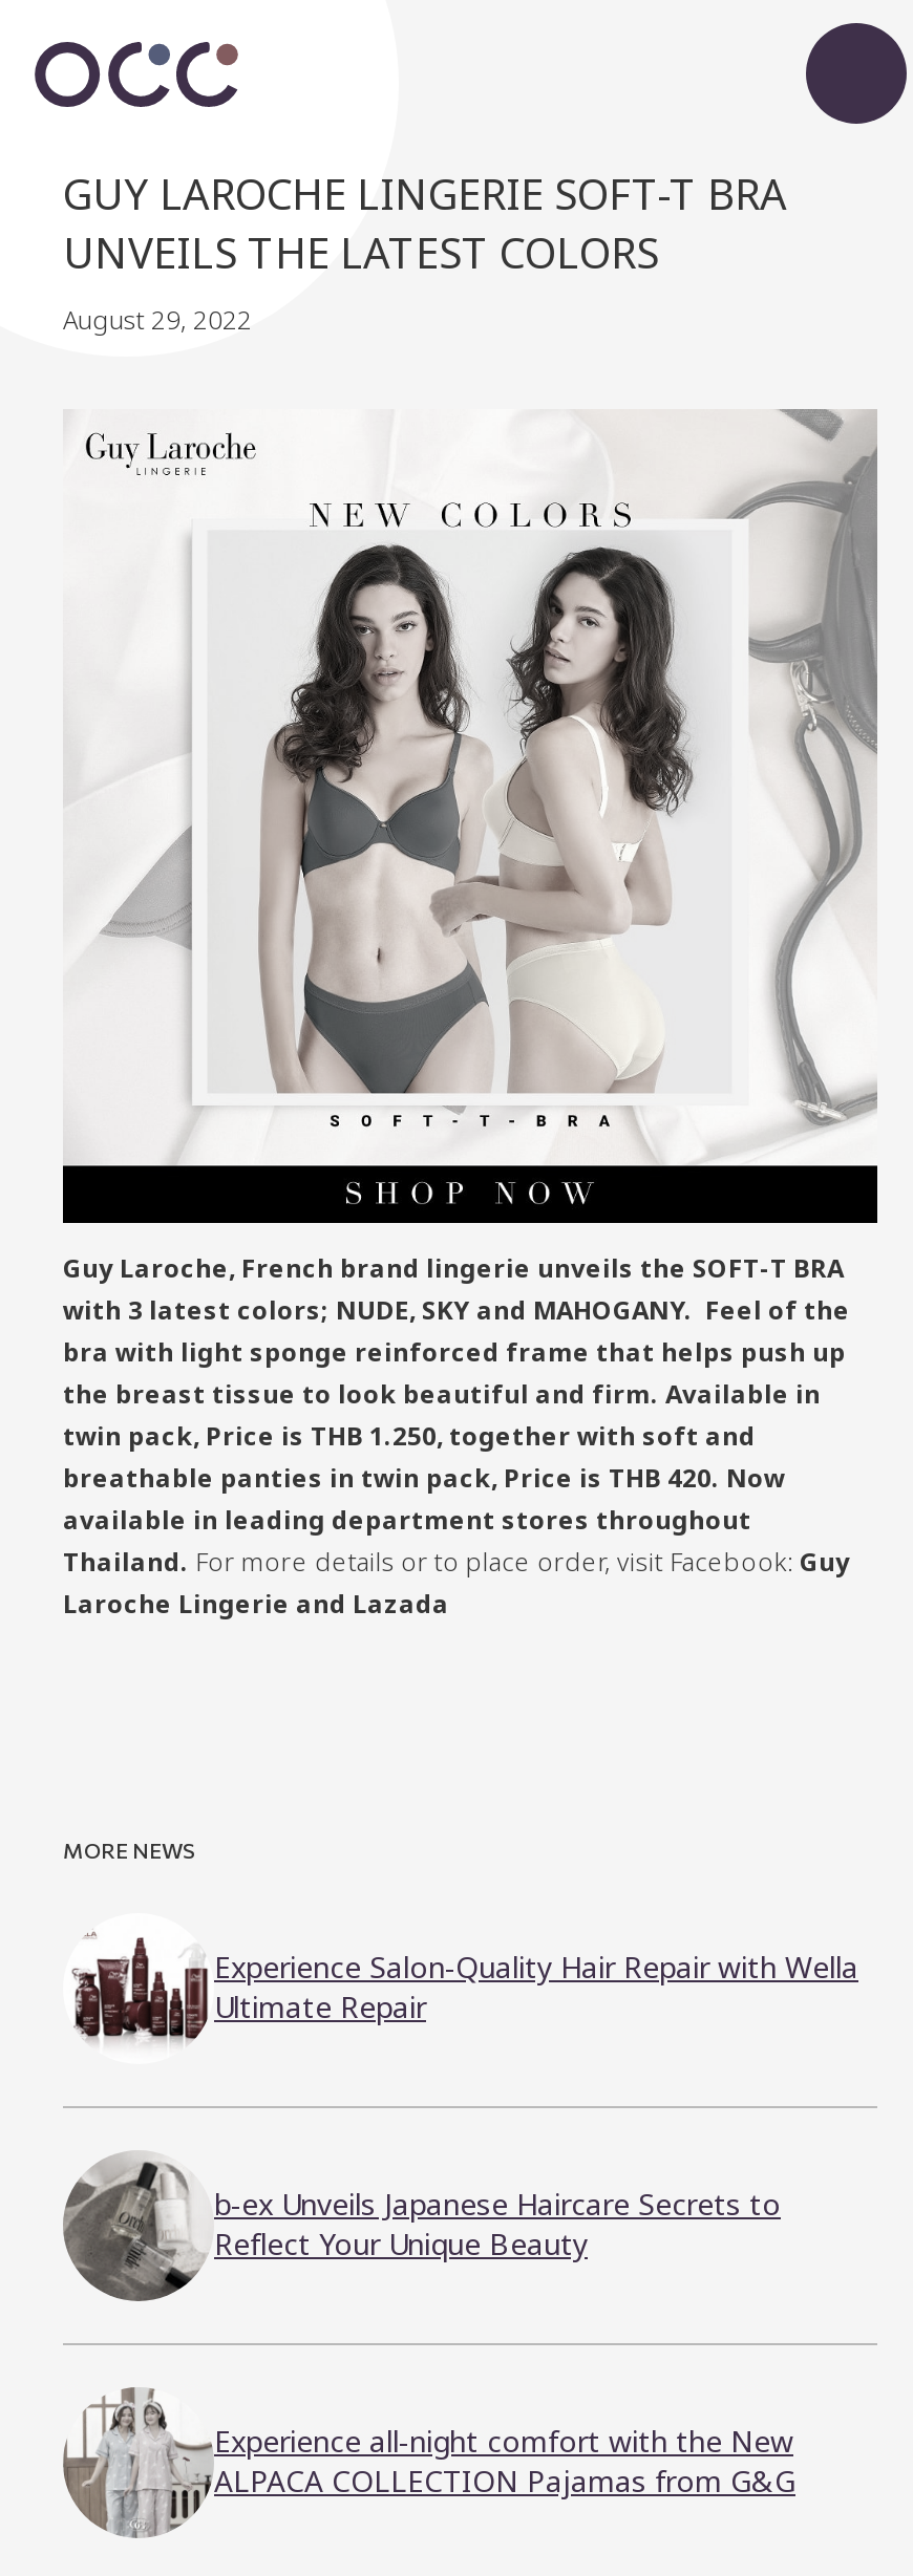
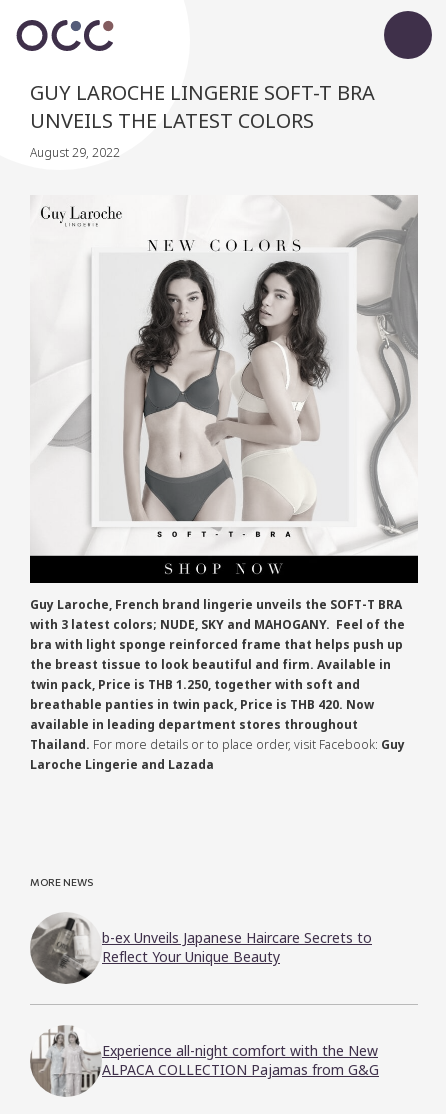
- [image]
- Experience Salon-Quality Hair Repair with Wella
- Ultimate Repair
